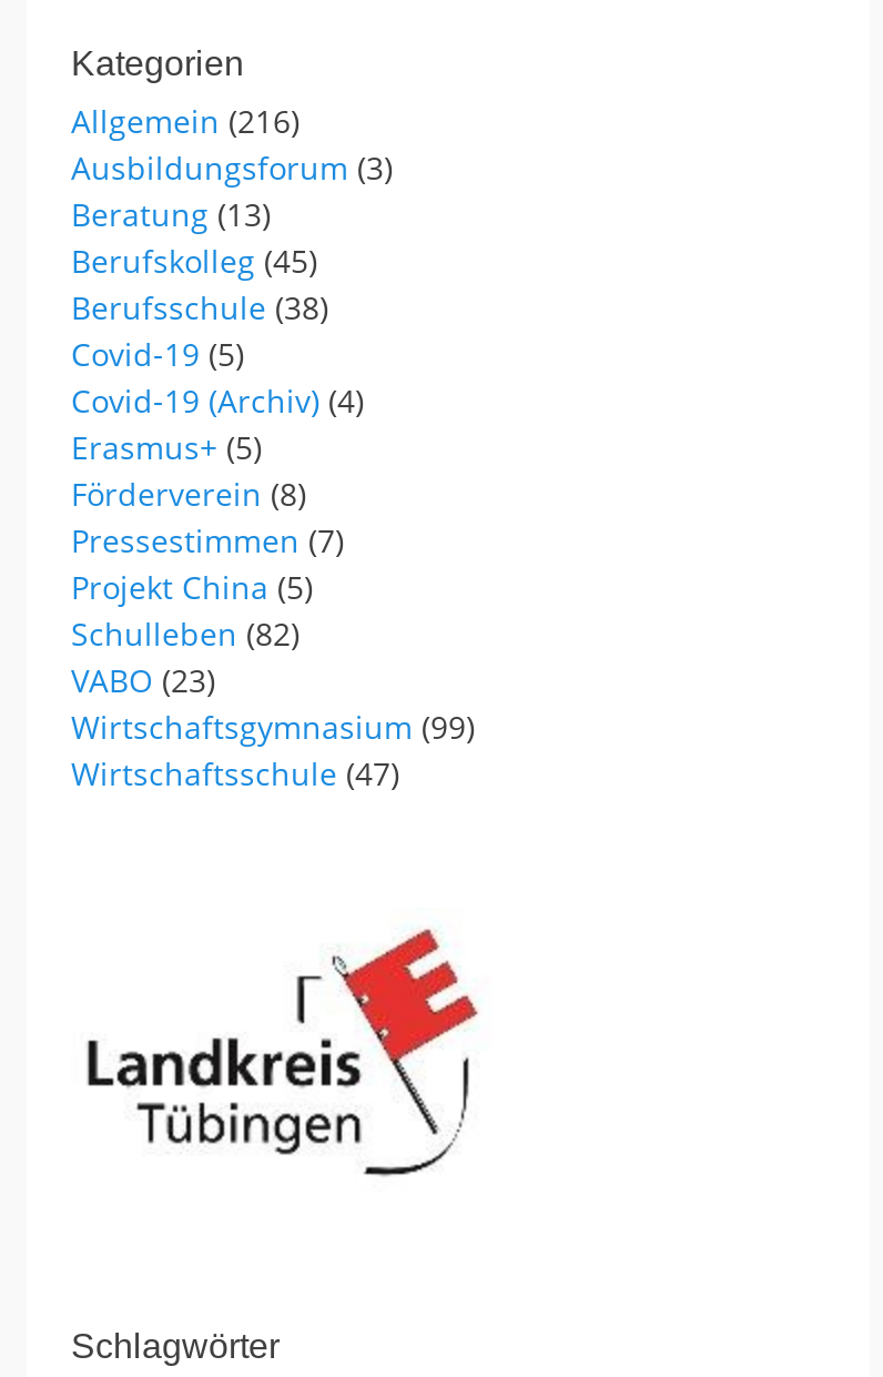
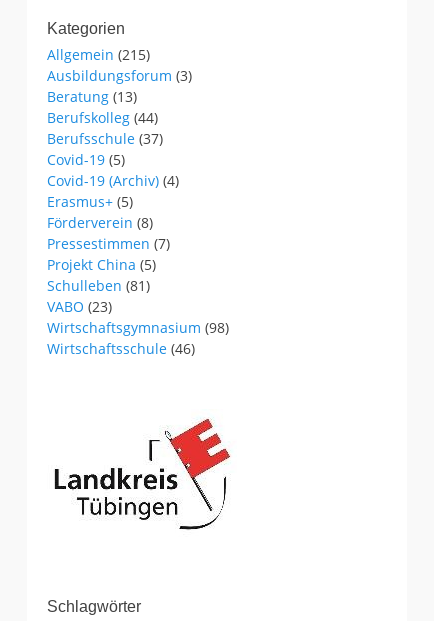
- Allgemein (216)
+ Allgemein (215)

- Berufskolleg (45)
+ Berufskolleg (44)

- Berufsschule (38)
+ Berufsschule (37)

- Schulleben (82)
+ Schulleben (81)

- Wirtschaftsgymnasium (99)
+ Wirtschaftsgymnasium (98)

- Wirtschaftsschule (47)
+ Wirtschaftsschule (46)
